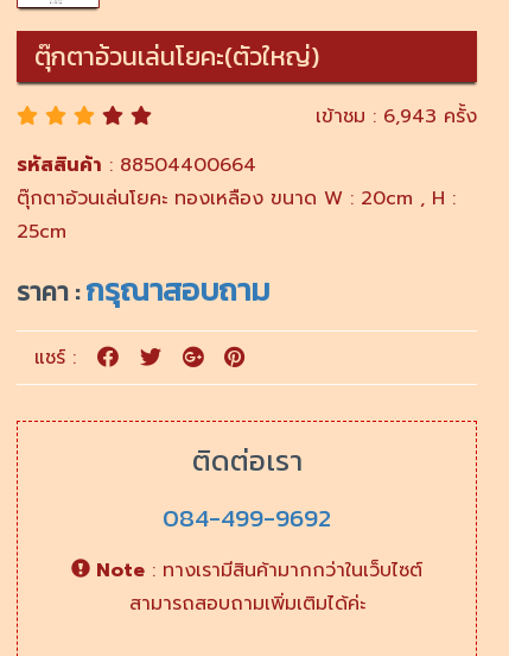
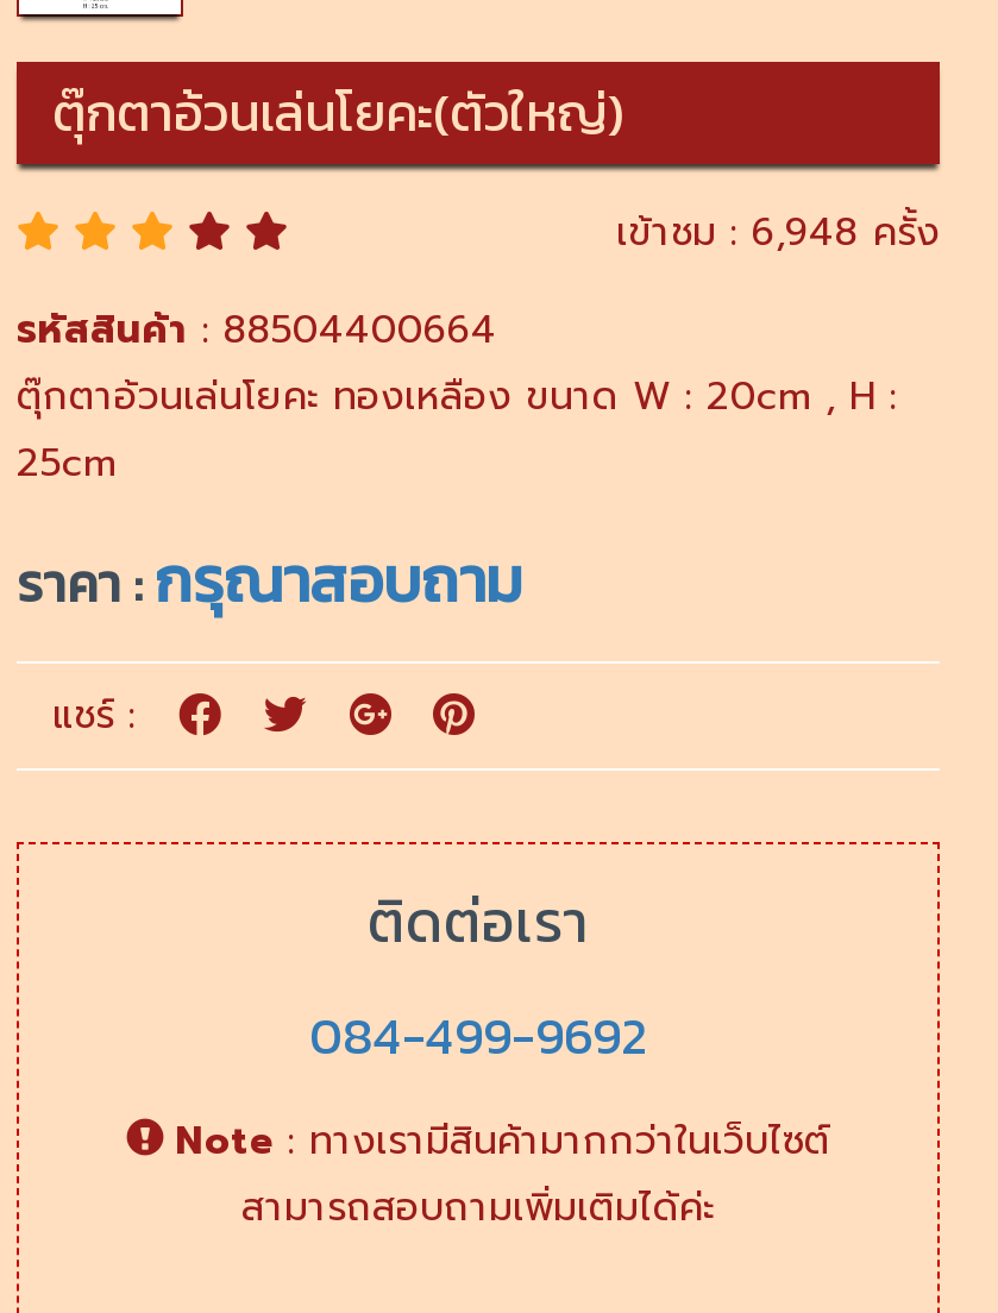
- เข้าชม : 6,943 ครั้ง
+ เข้าชม : 6,948 ครั้ง
